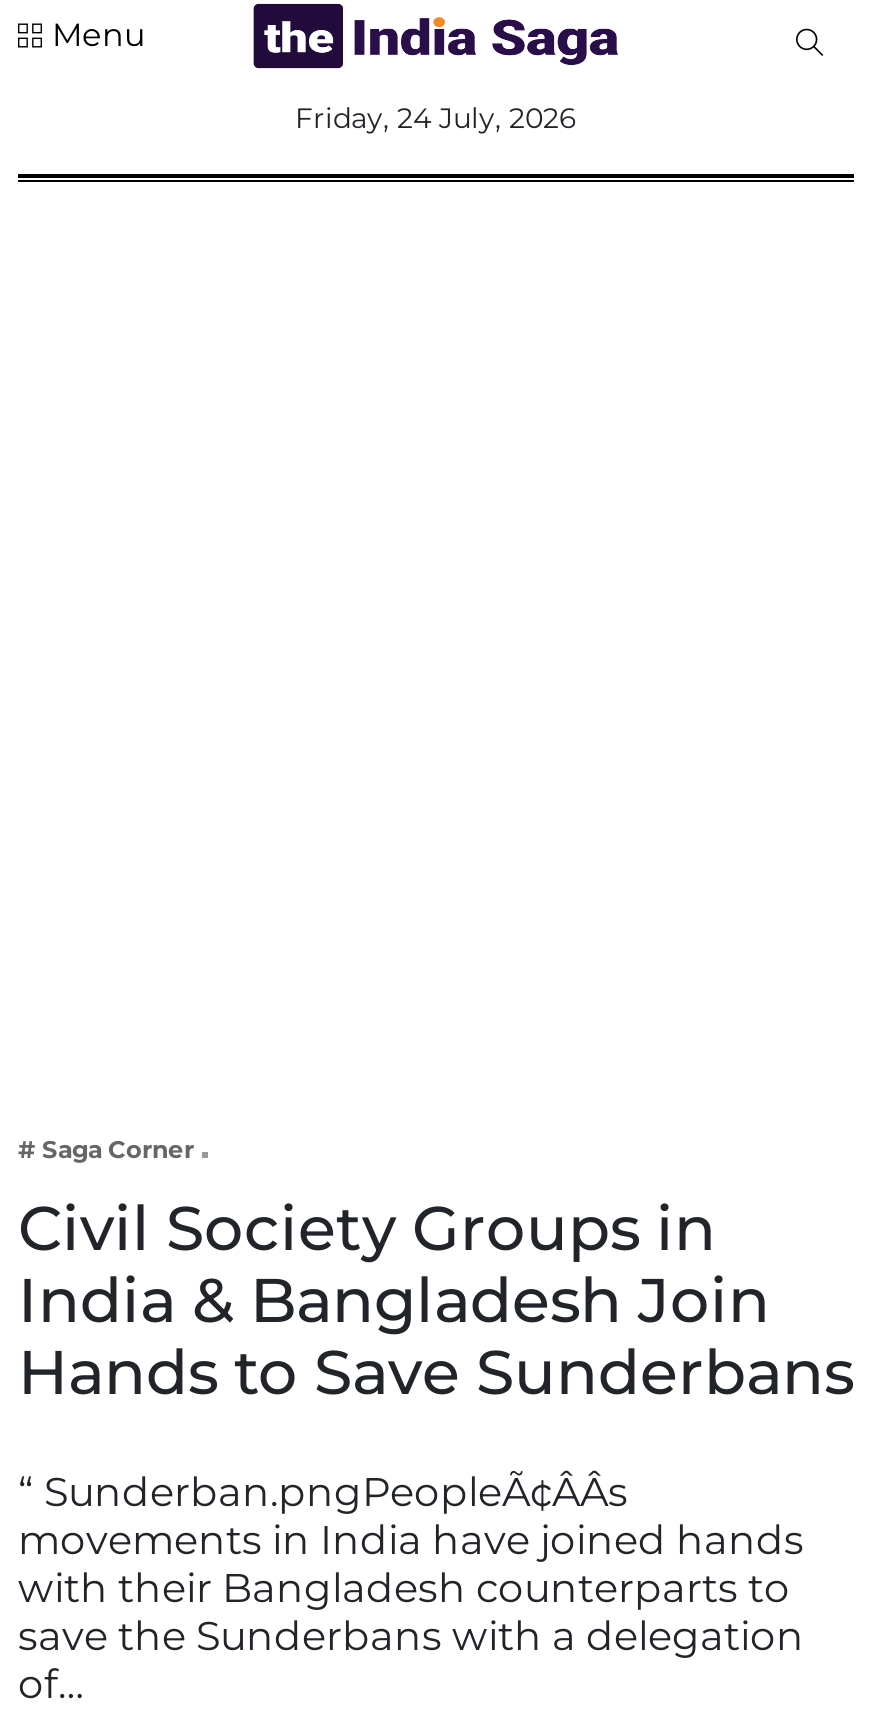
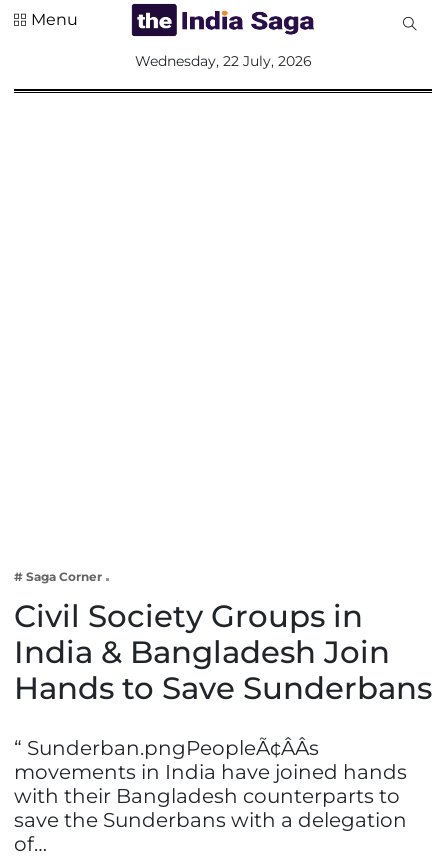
- Friday, 24 July, 2026
+ Wednesday, 22 July, 2026
